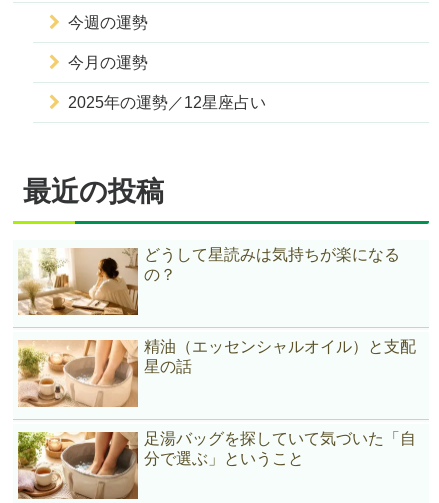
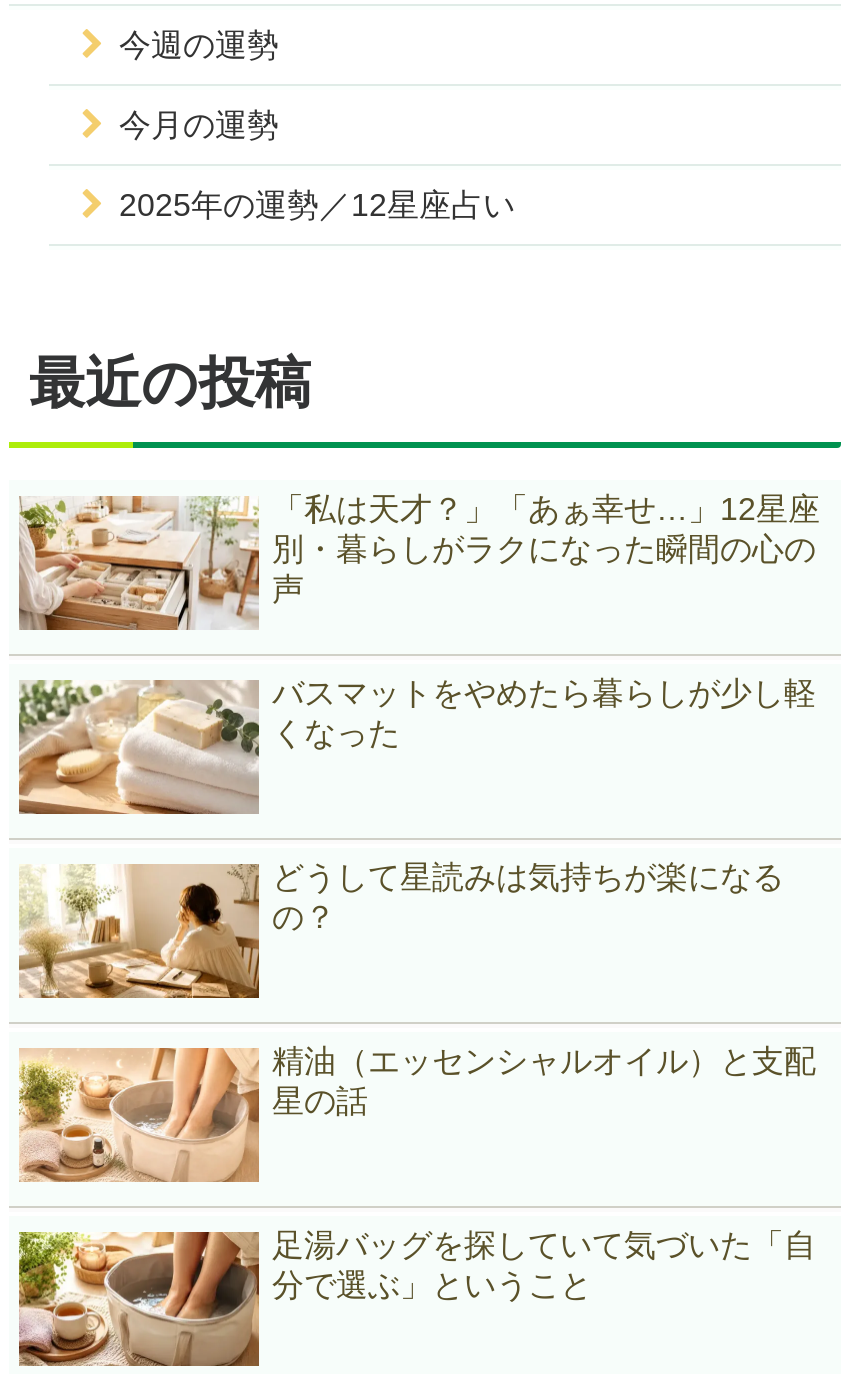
+ [image]

+ [image]
+ 「私は天才？」「あぁ幸せ…」12星座
+ 別・暮らしがラクになった瞬間の心の
+ 声
+ バスマットをやめたら暮らしが少し軽
+ くなった
